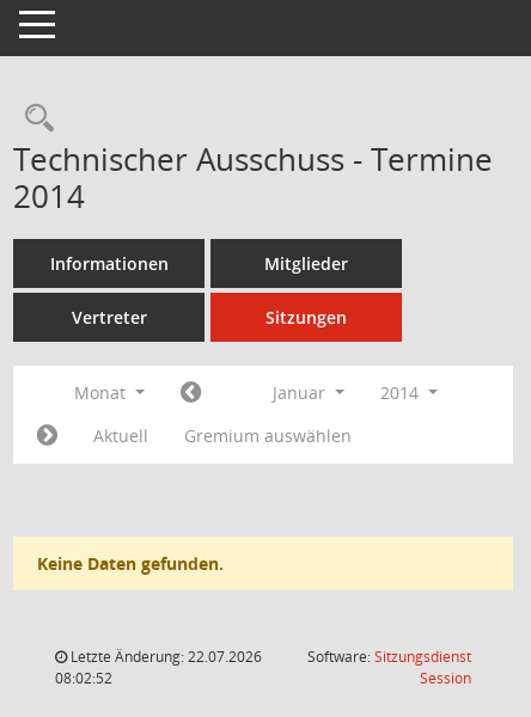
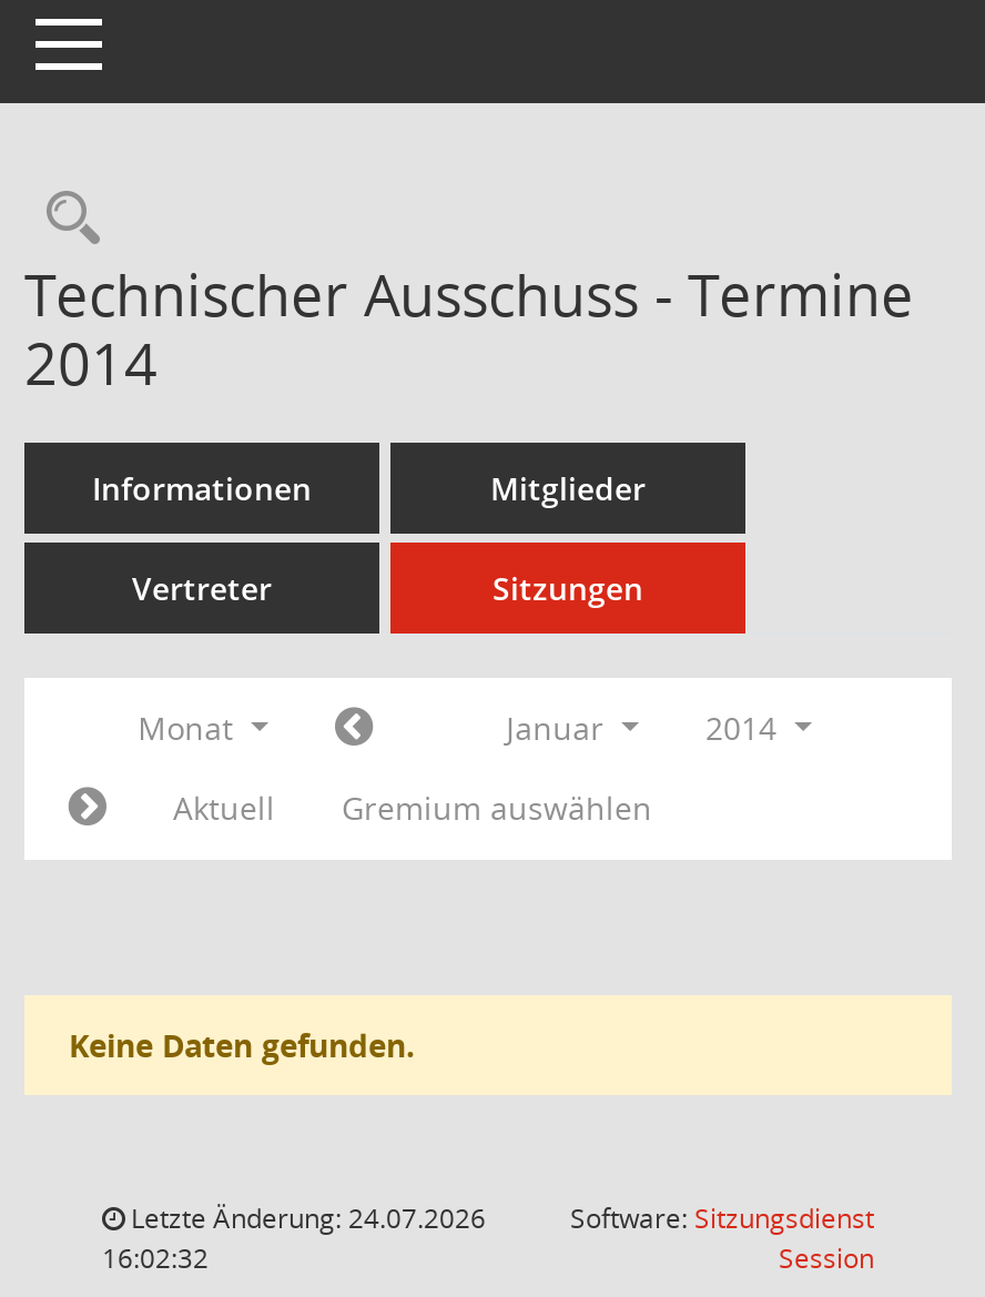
- Letzte Änderung: 22.07.2026
+ Letzte Änderung: 24.07.2026

- 08:02:52
+ 16:02:32
